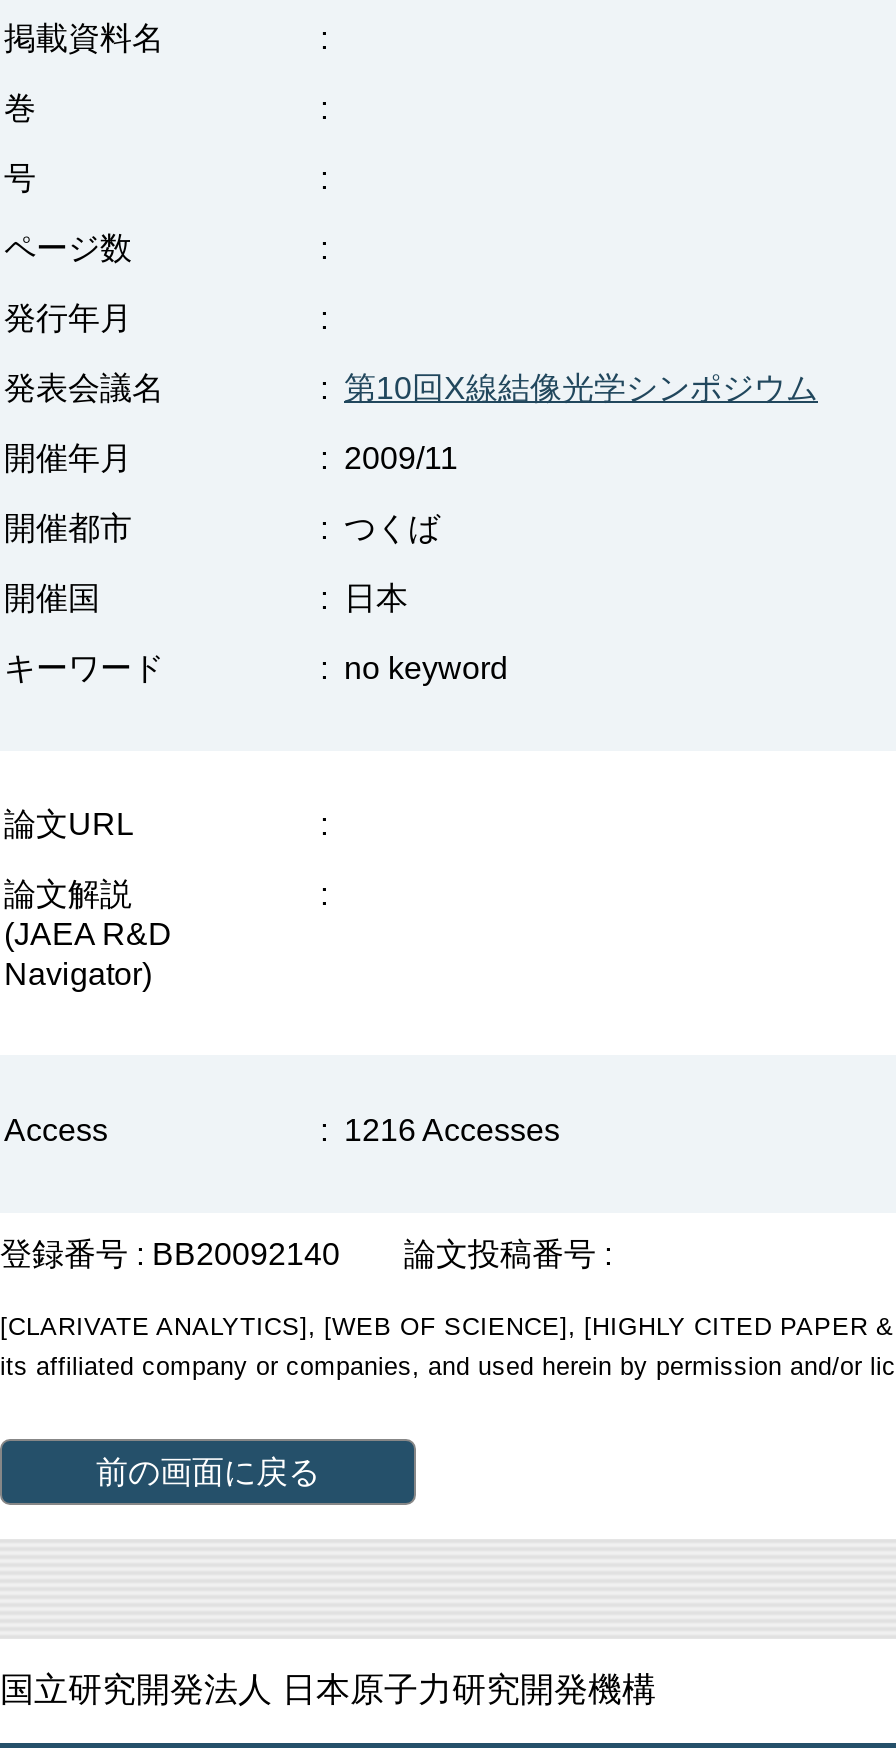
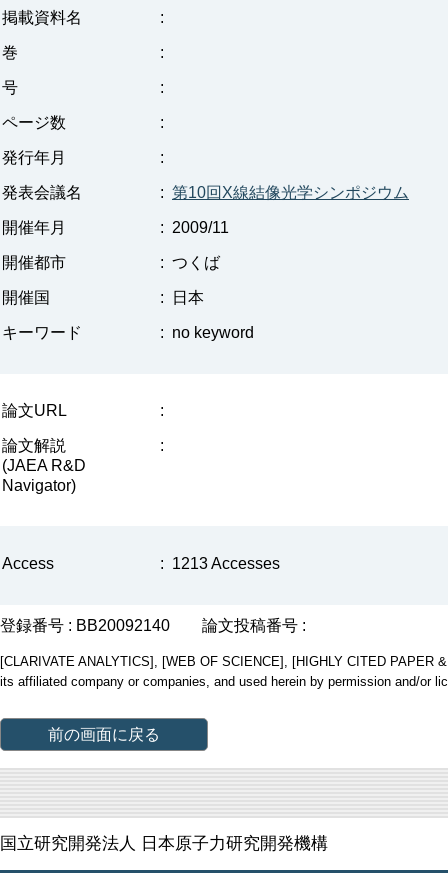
- : 1216 Accesses
+ : 1213 Accesses
